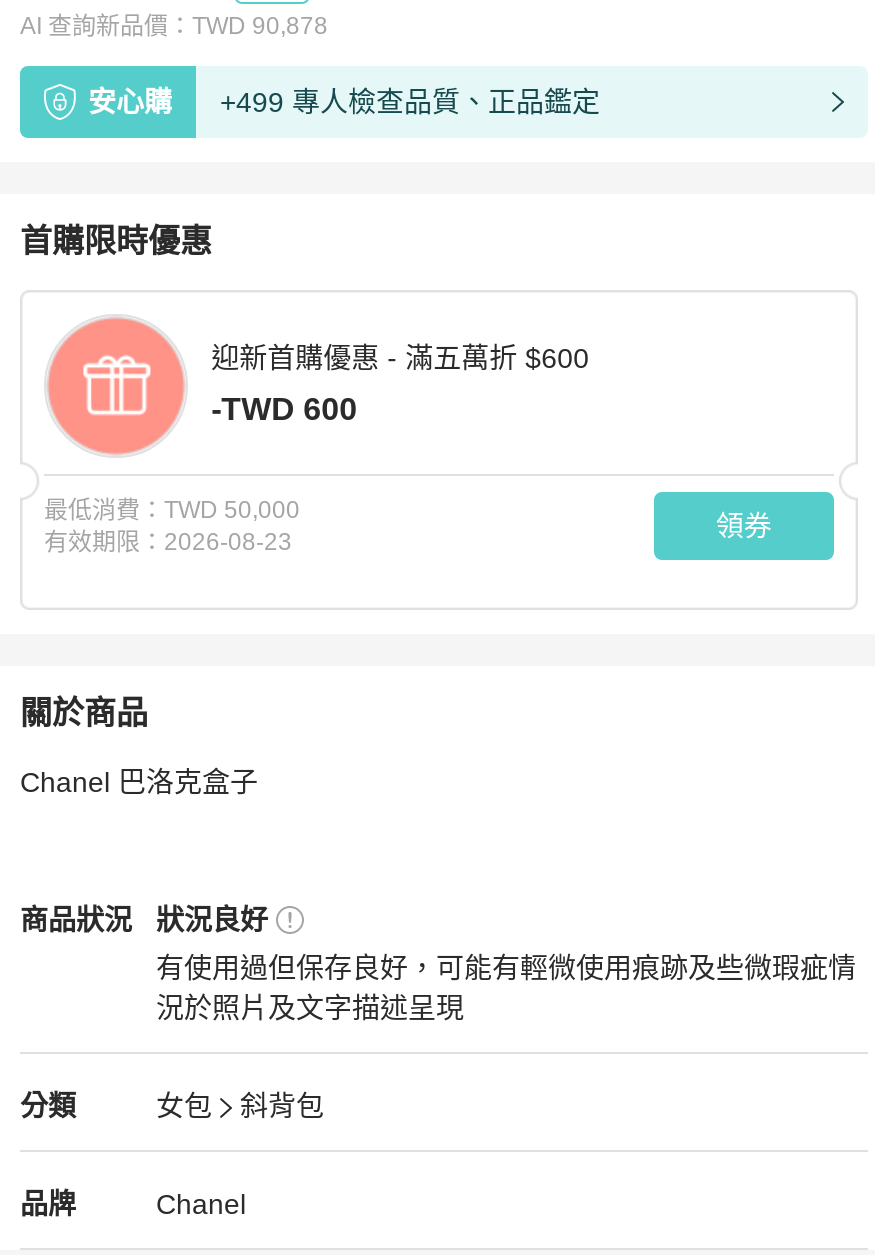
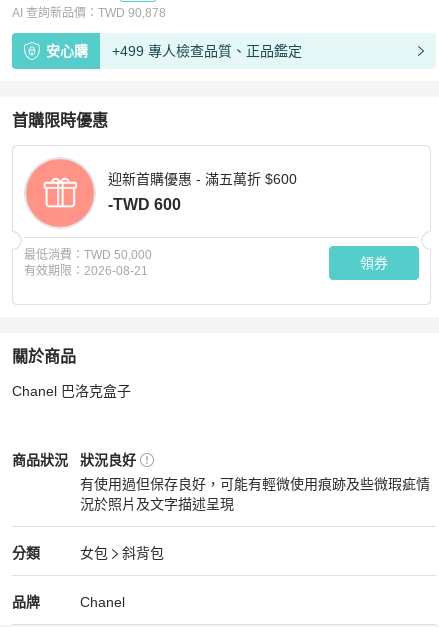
- 有效期限：2026-08-23
+ 有效期限：2026-08-21
